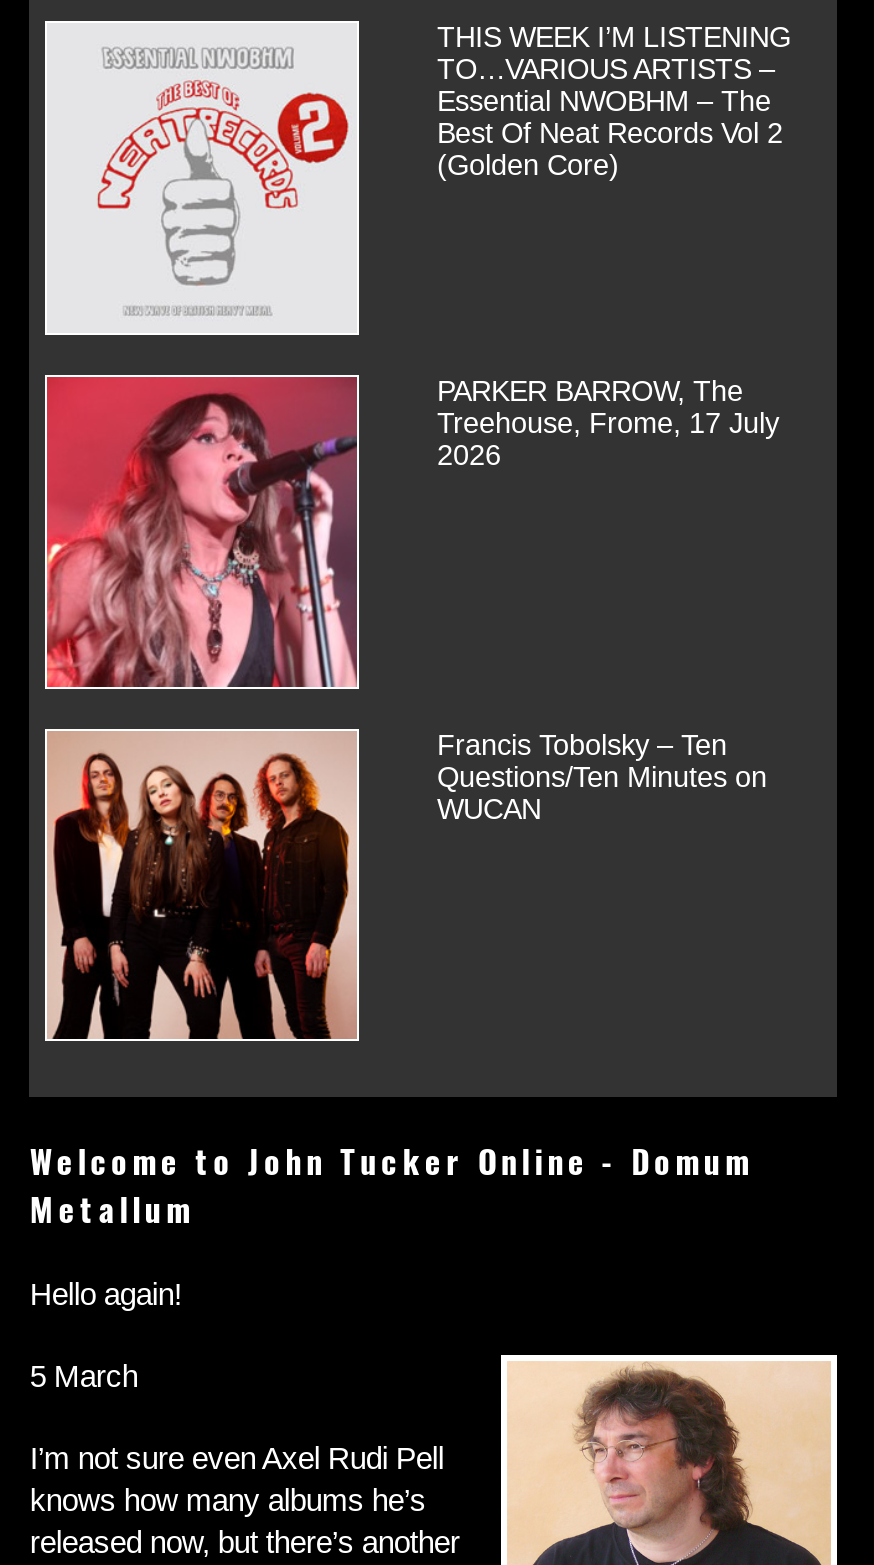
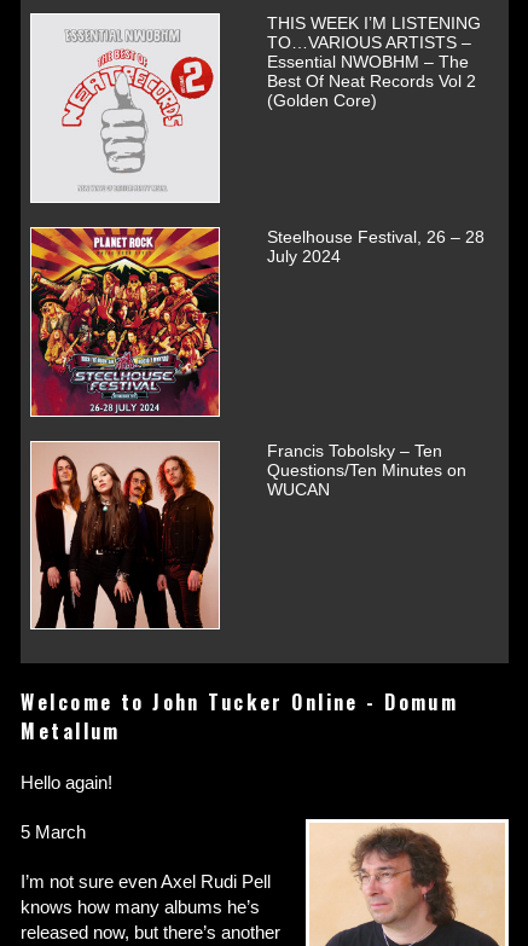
- [image]
- PARKER BARROW, The
- Treehouse, Frome, 17 July
- 2026
+ [image]
+ Steelhouse Festival, 26 – 28
+ July 2024
